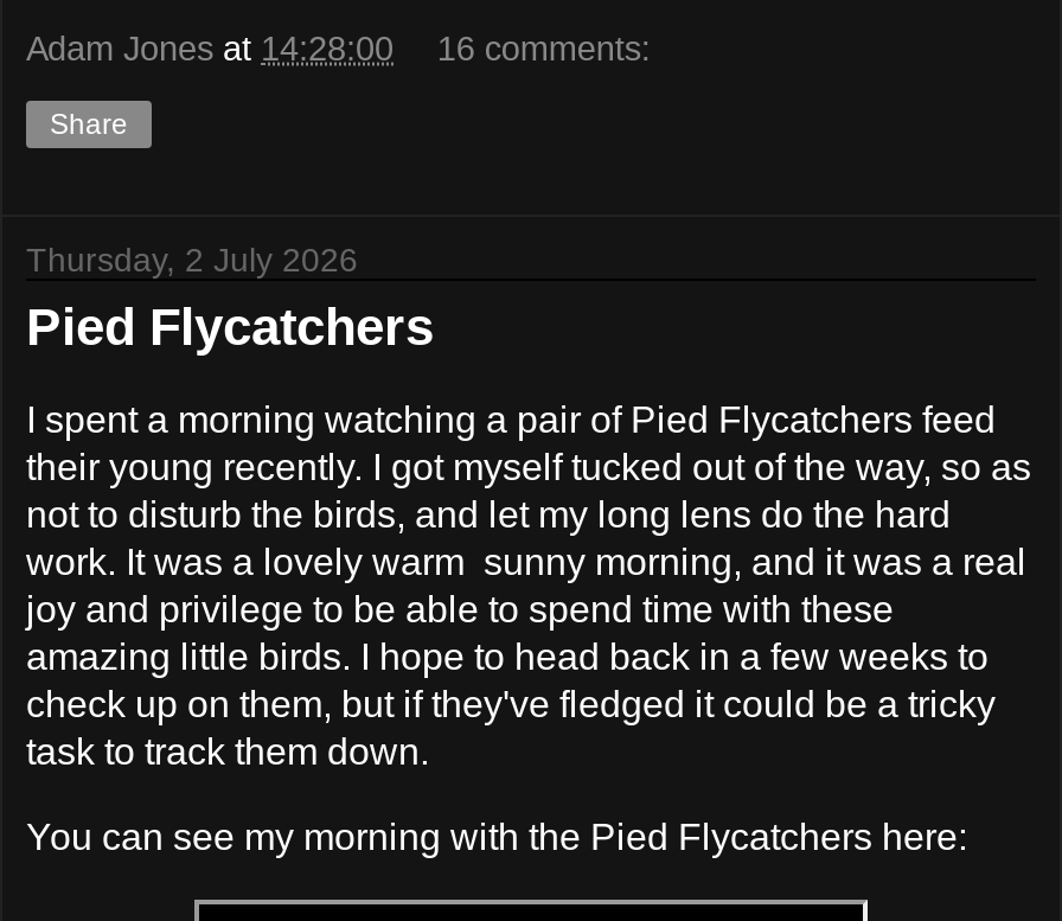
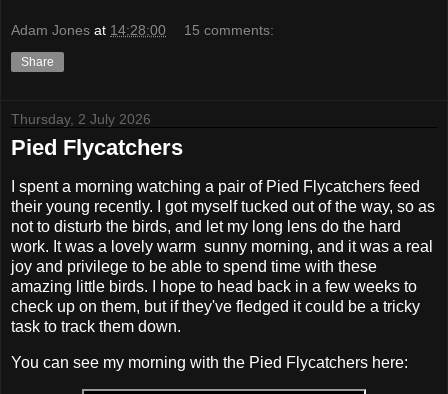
- Adam Jones at 14:28:00 16 comments:
+ Adam Jones at 14:28:00 15 comments:
